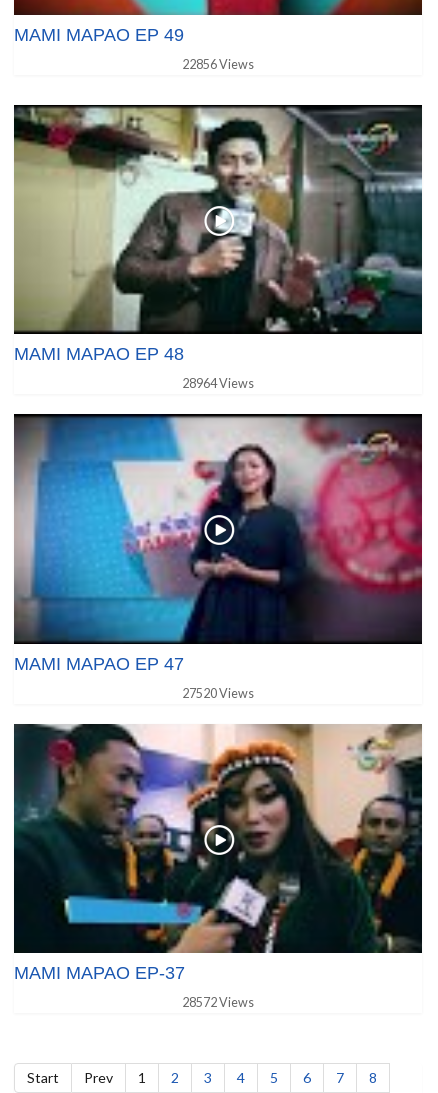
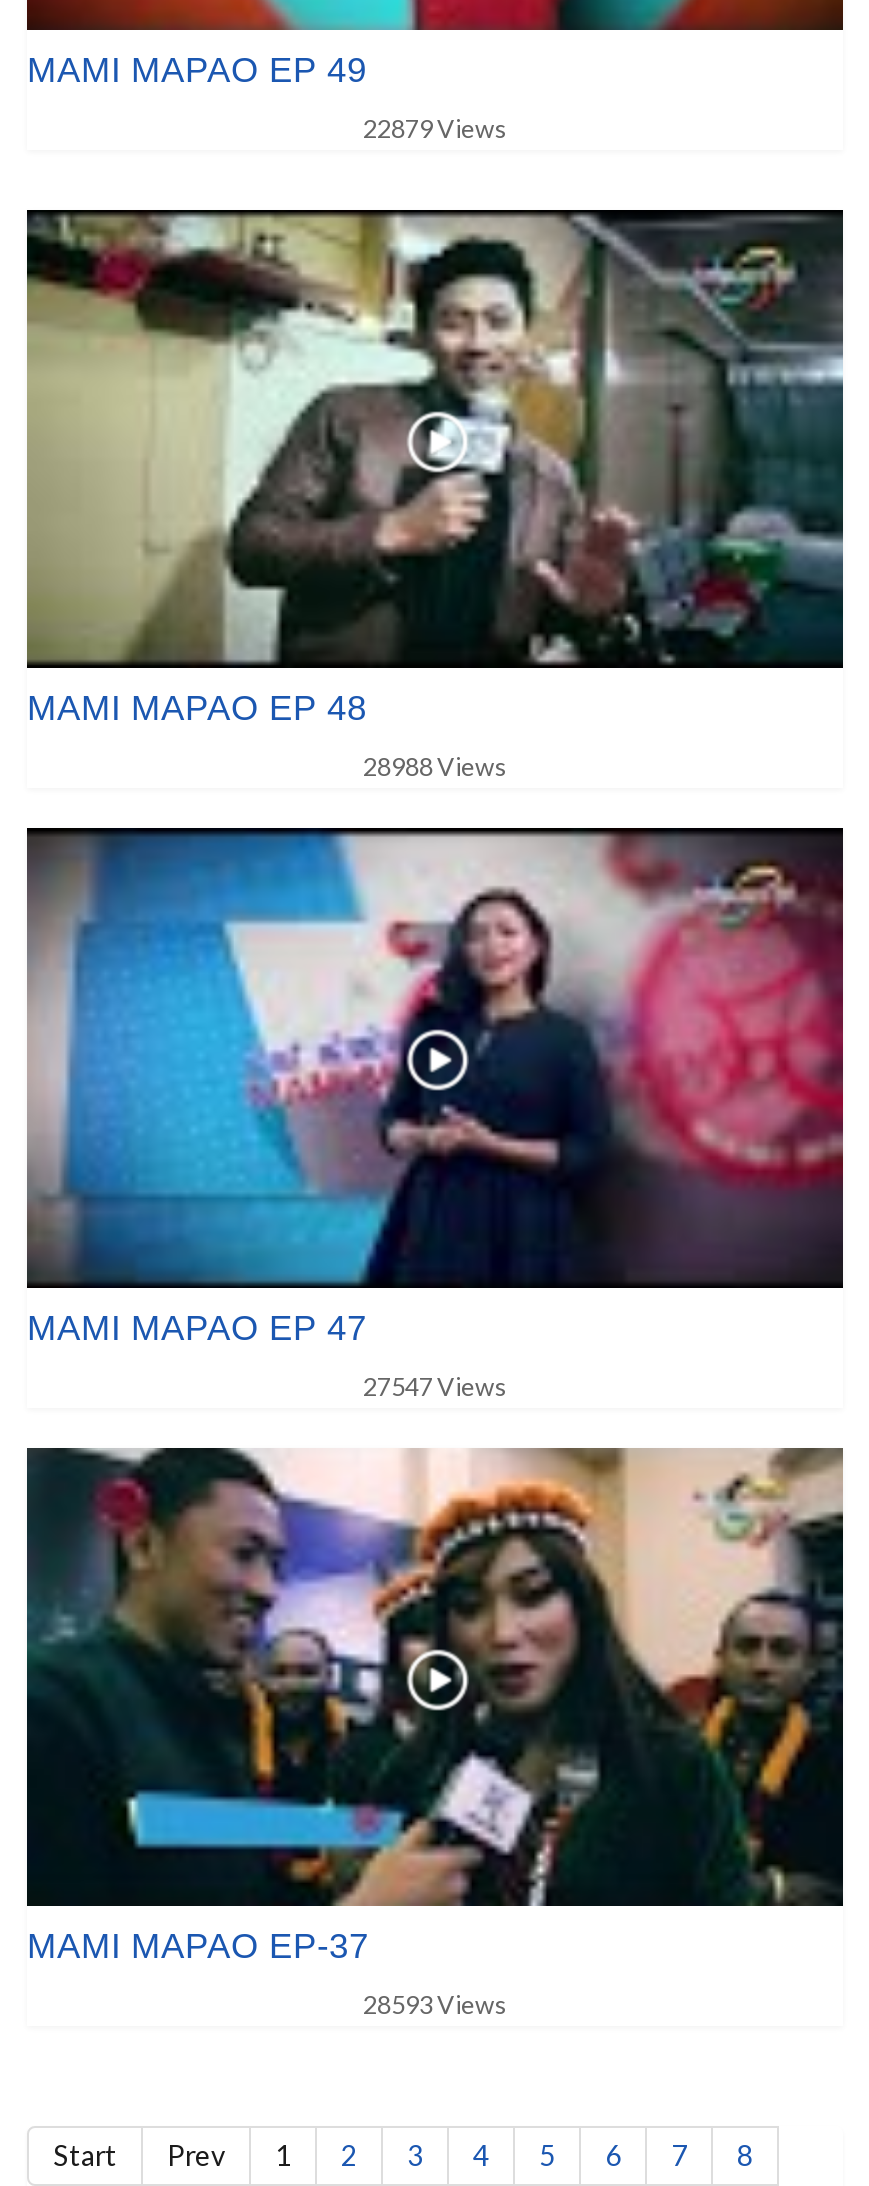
- 22856 Views
+ 22879 Views

- 28964 Views
+ 28988 Views

- 27520 Views
+ 27547 Views

- 28572 Views
+ 28593 Views
